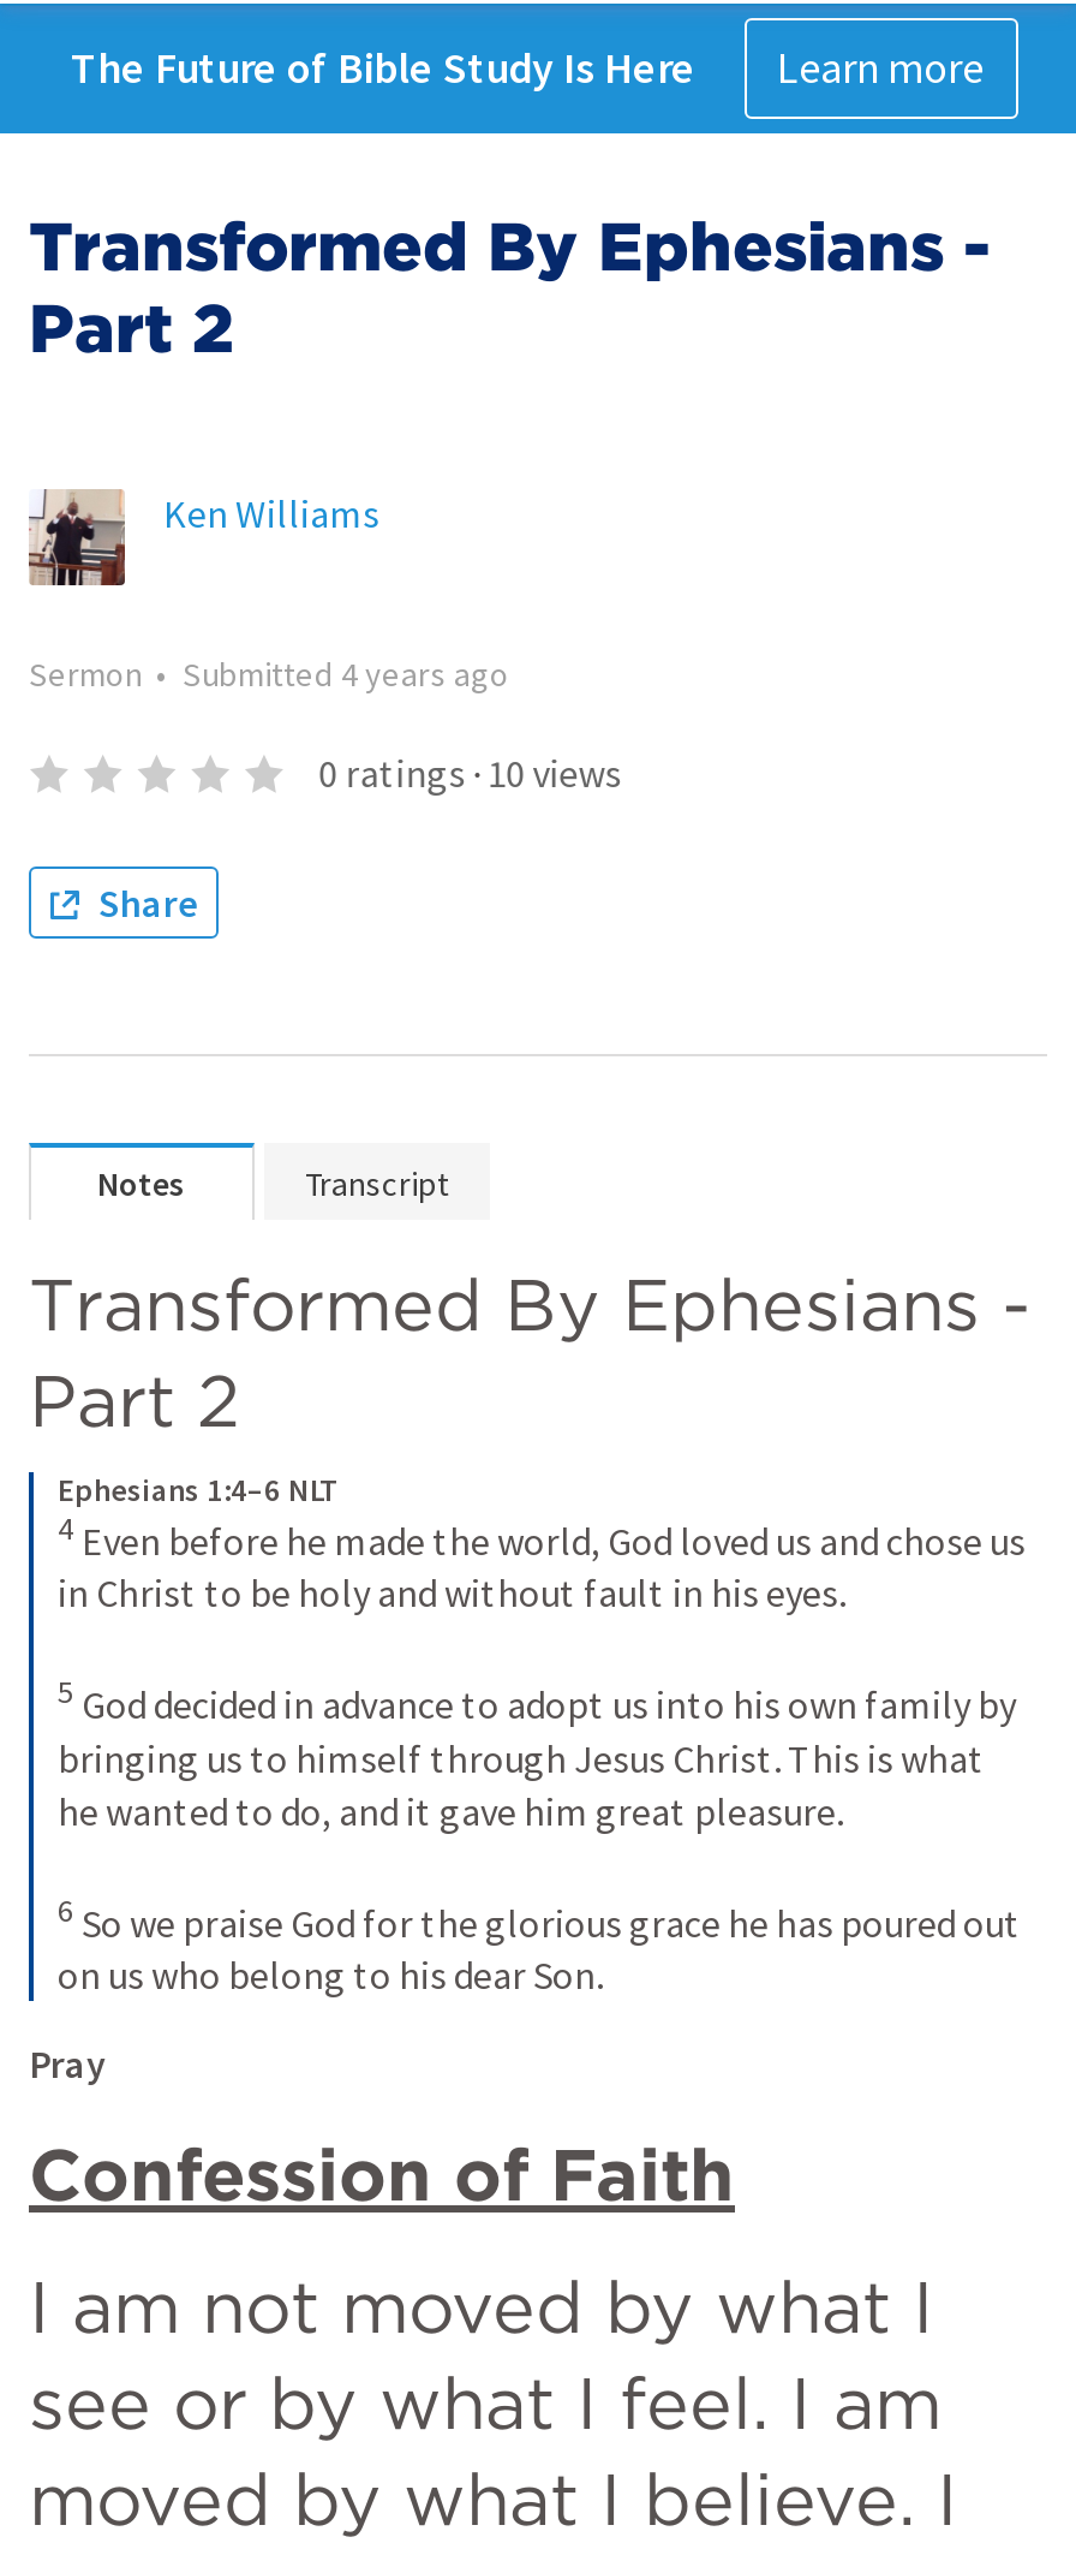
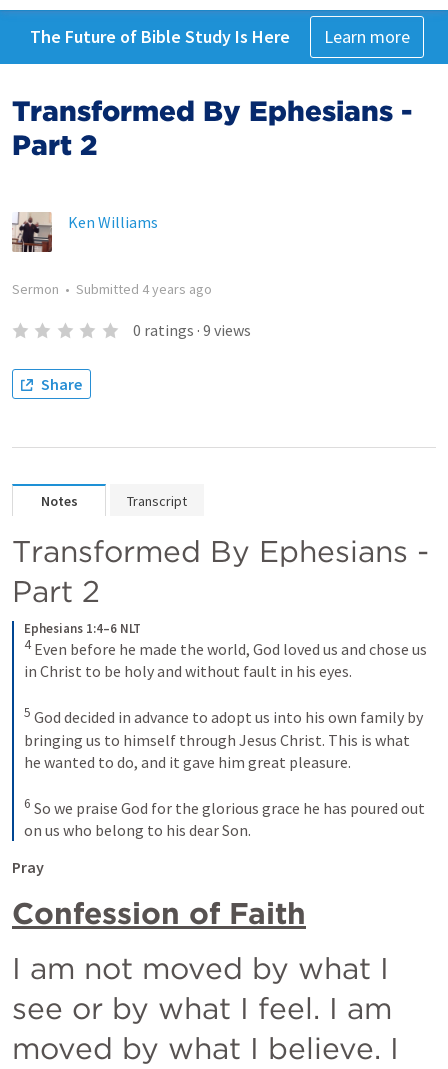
- 0 ratings · 10 views
+ 0 ratings · 9 views
